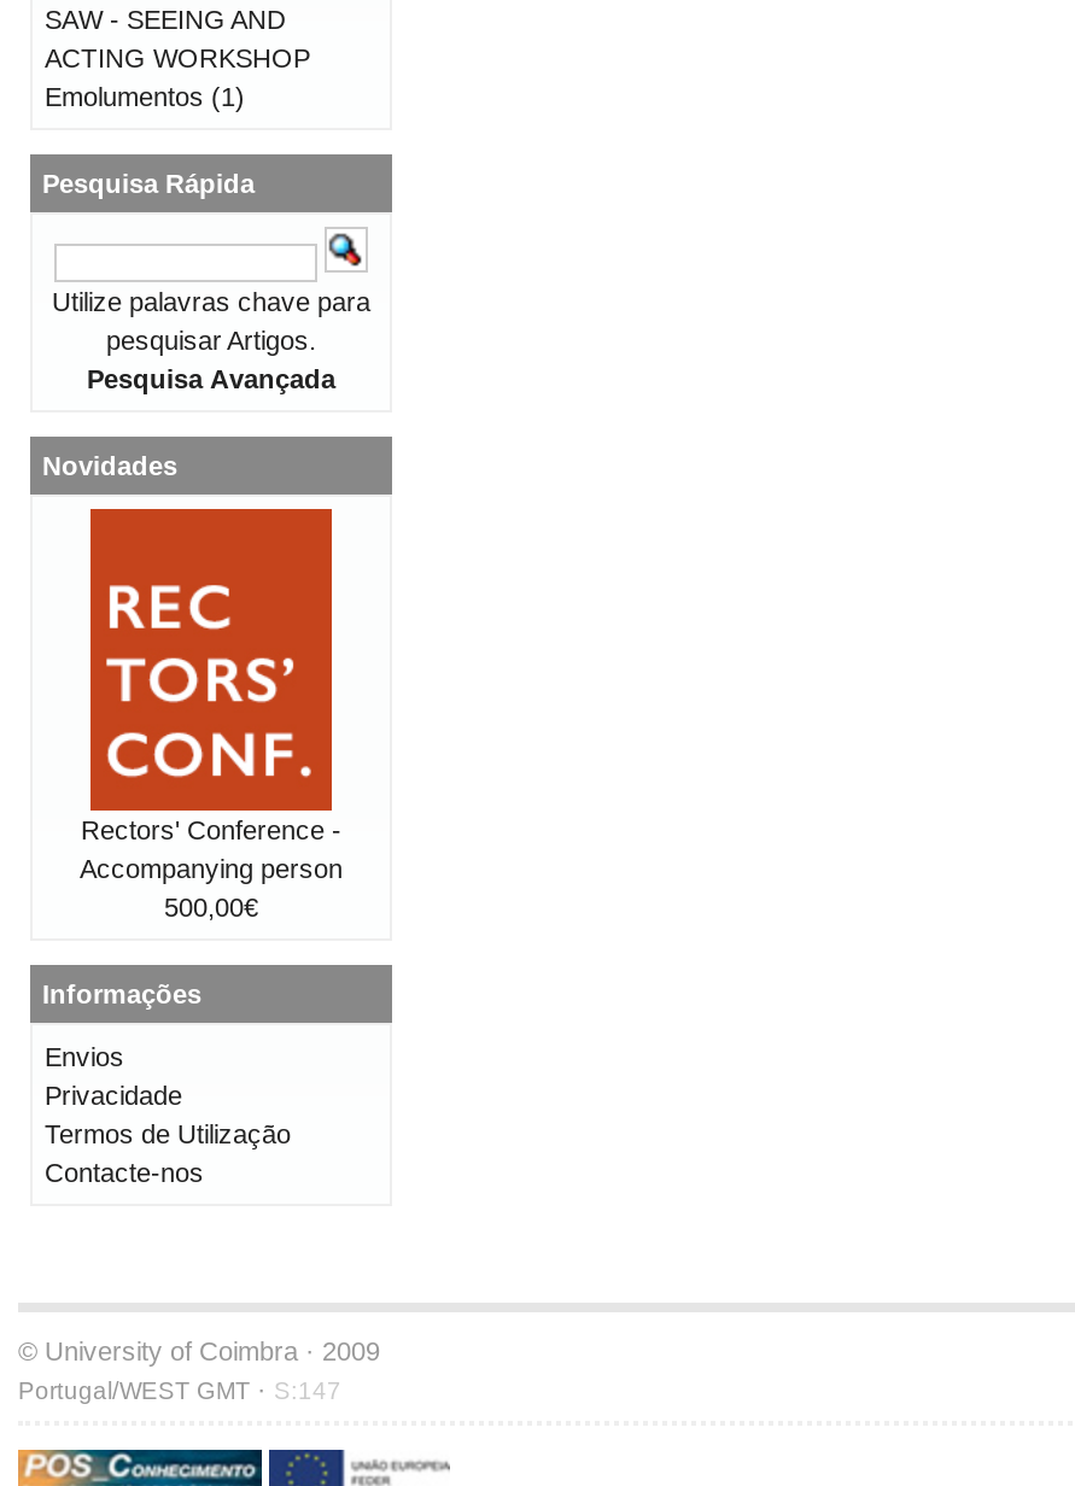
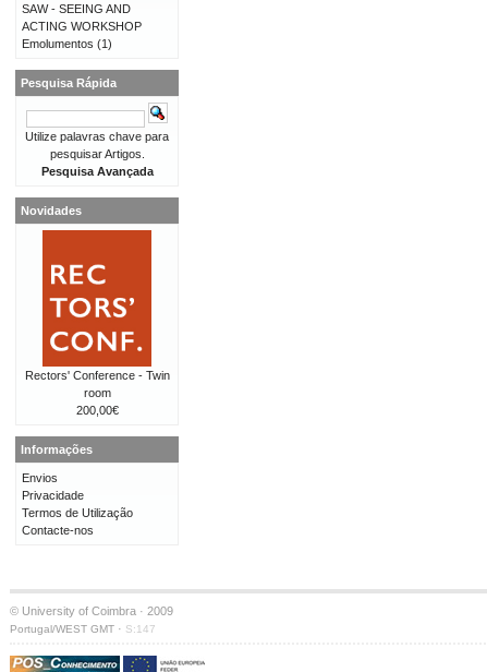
- Rectors' Conference -
- Accompanying person
- 500,00€
+ Rectors' Conference - Twin
+ room
+ 200,00€
